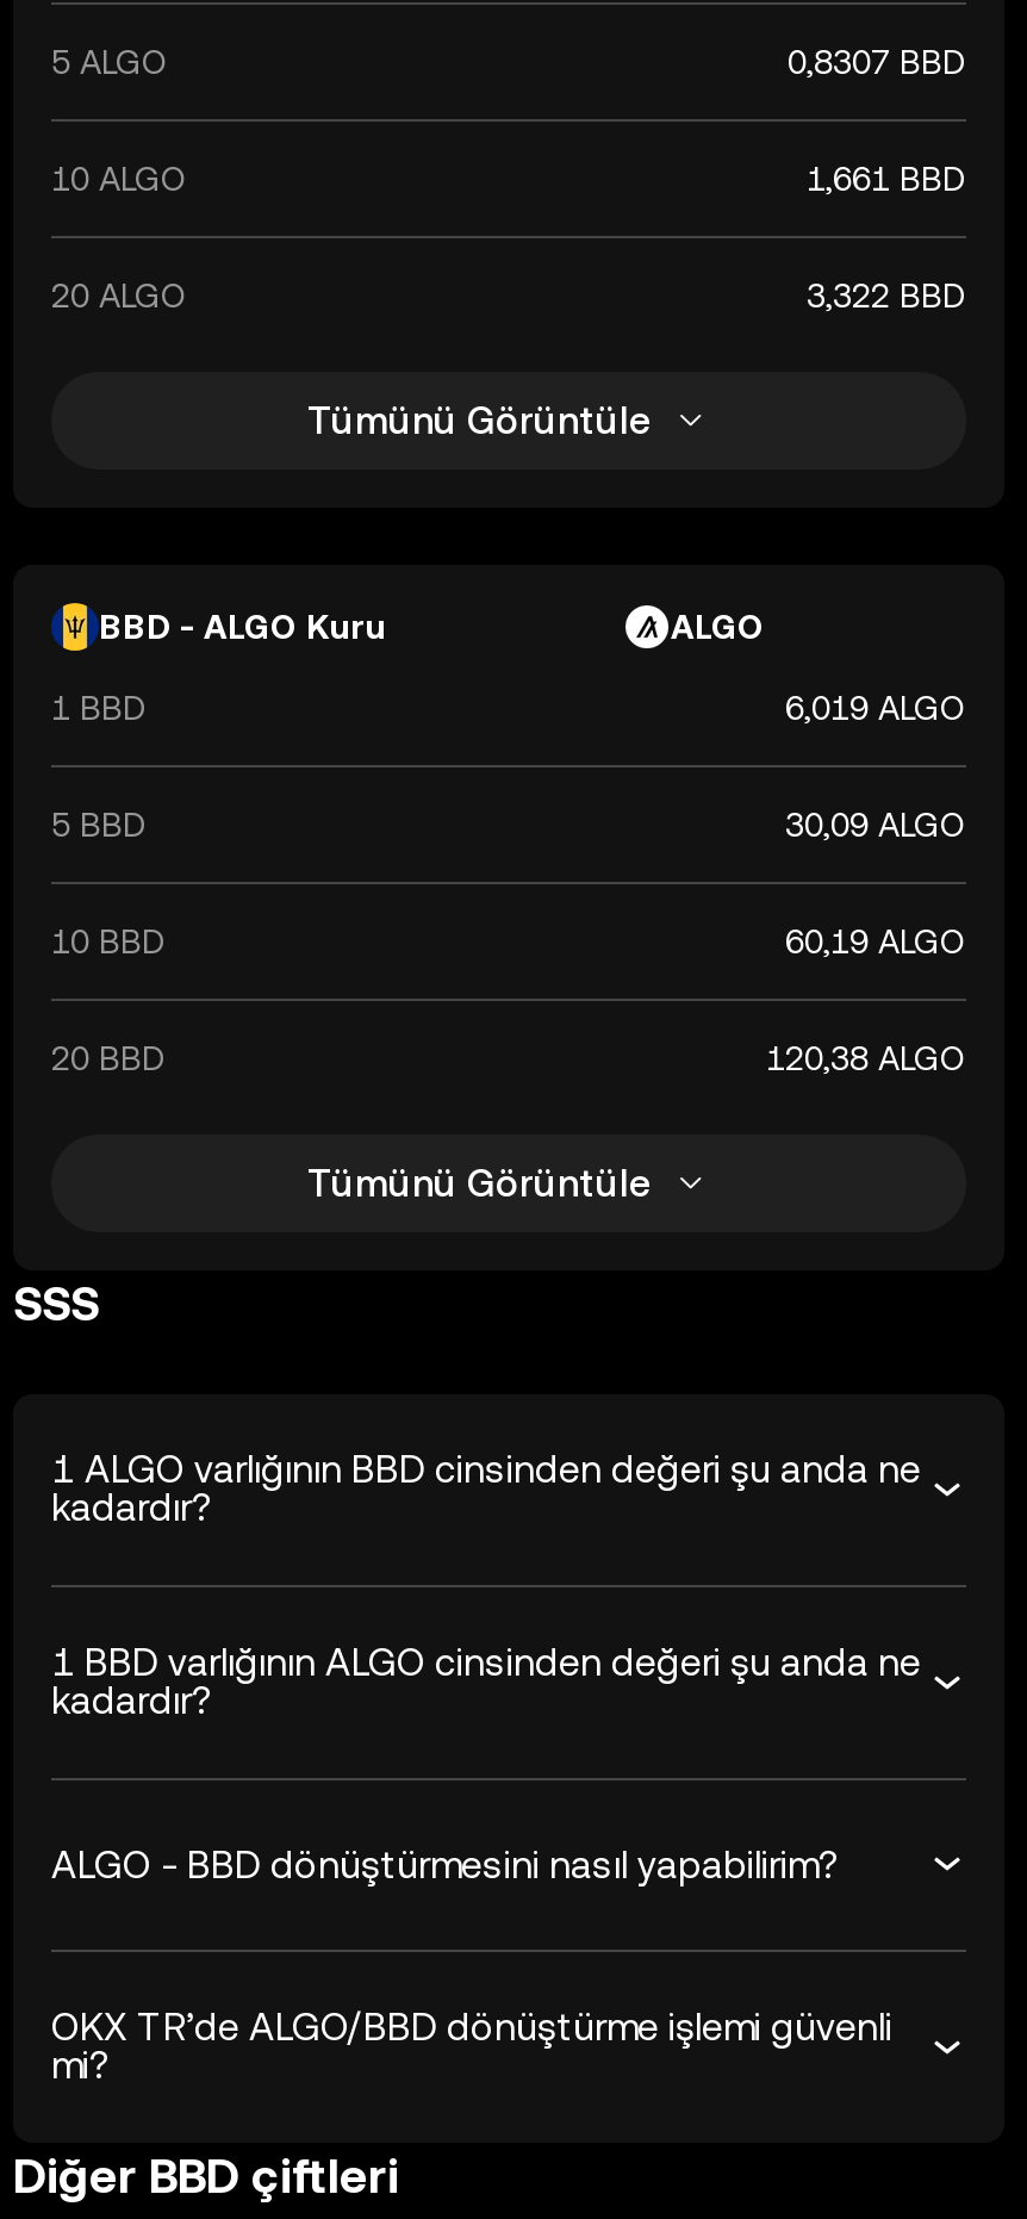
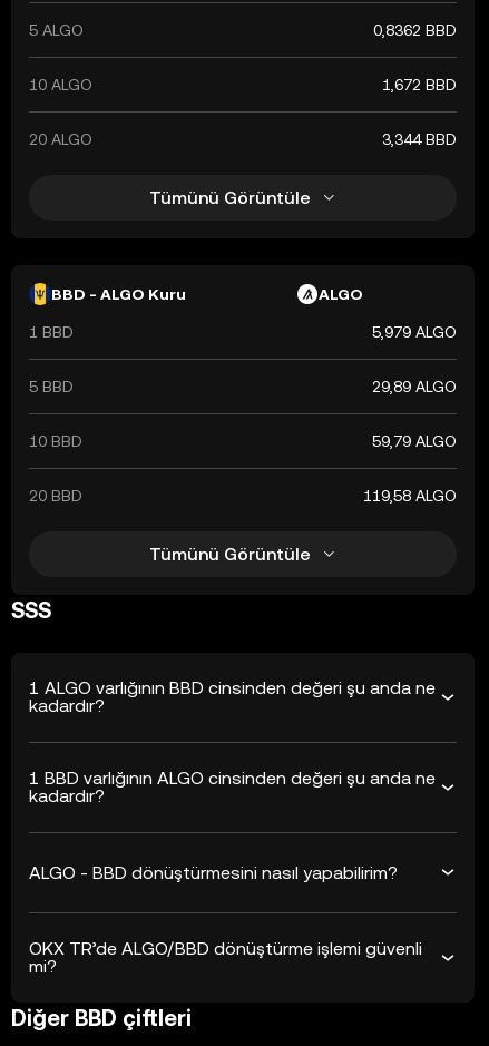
- 0,8307 BBD
+ 0,8362 BBD

- 1,661 BBD
+ 1,672 BBD

- 3,322 BBD
+ 3,344 BBD

- 6,019 ALGO
+ 5,979 ALGO

- 30,09 ALGO
+ 29,89 ALGO

- 60,19 ALGO
+ 59,79 ALGO

- 120,38 ALGO
+ 119,58 ALGO
